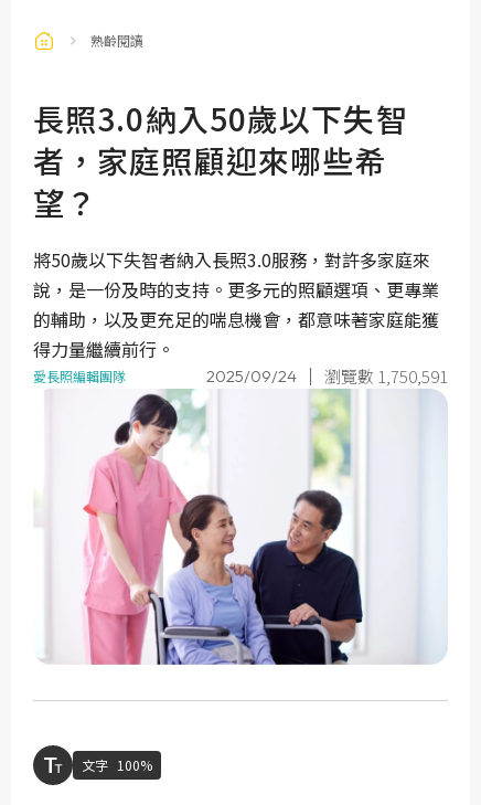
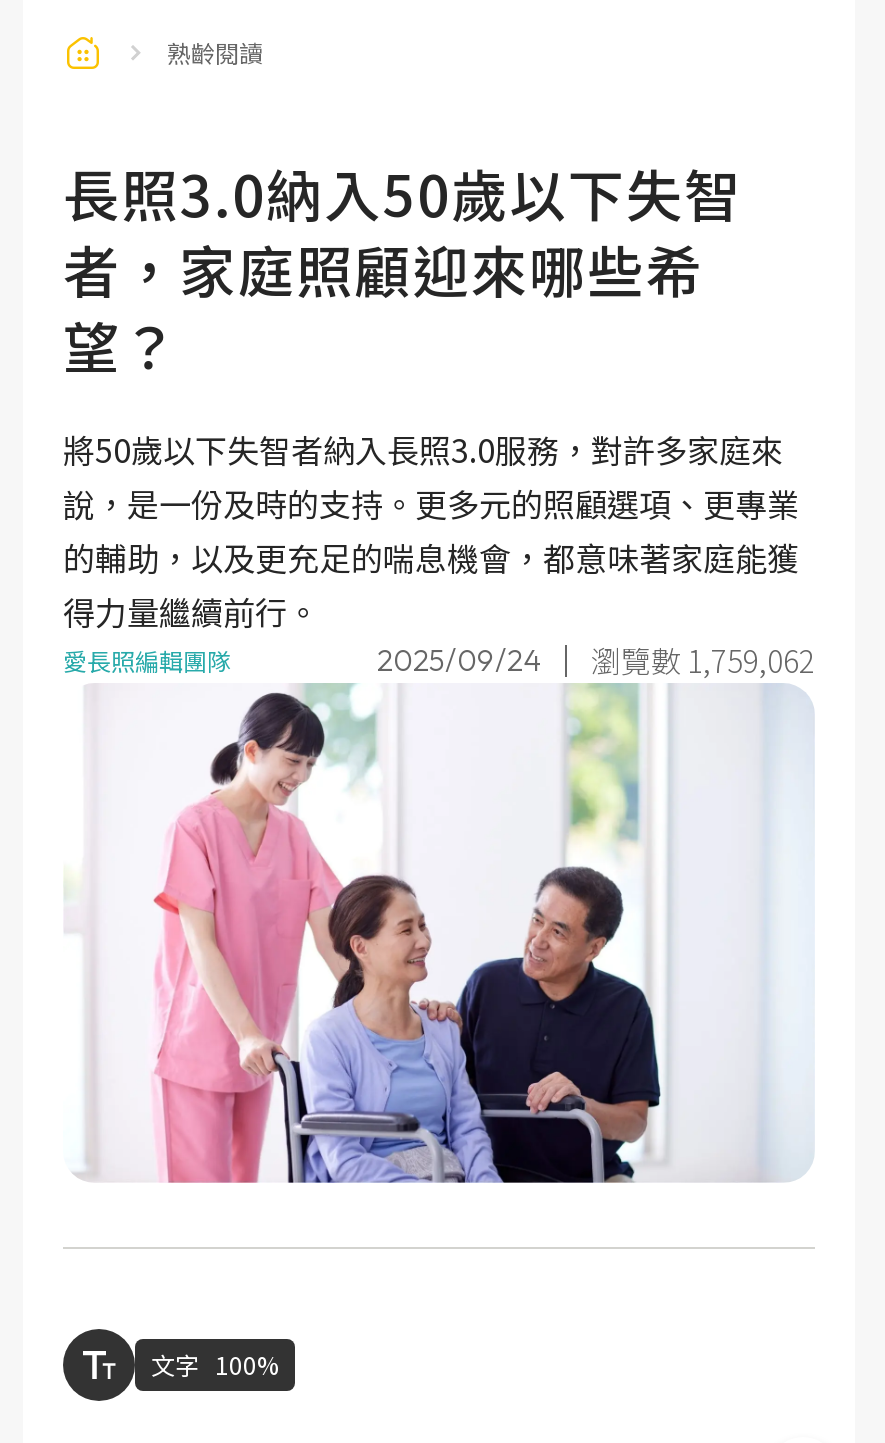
- 2025/09/24 瀏覽數 1,750,591
+ 2025/09/24 瀏覽數 1,759,062
